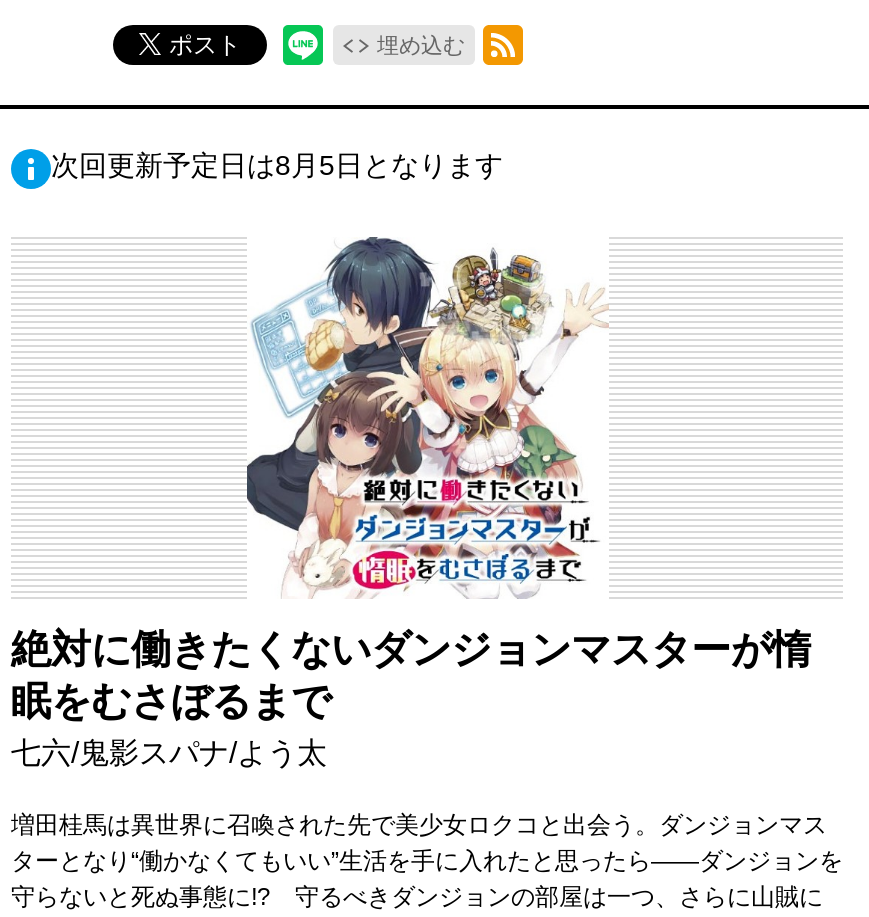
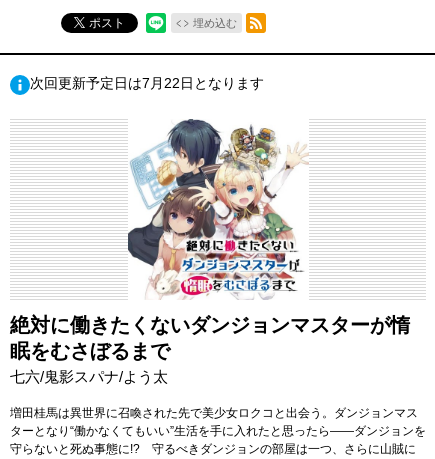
- 次回更新予定日は8月5日となります
+ 次回更新予定日は7月22日となります
